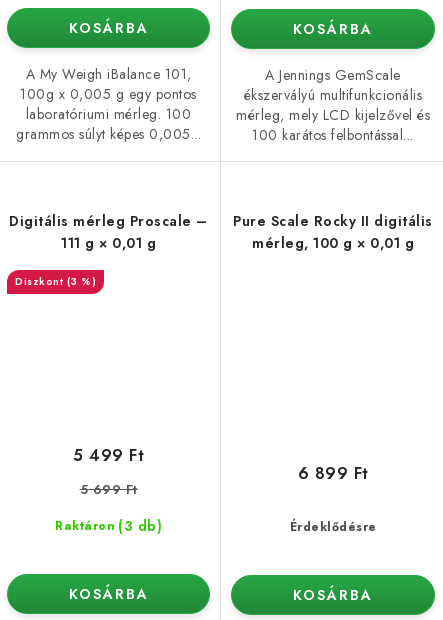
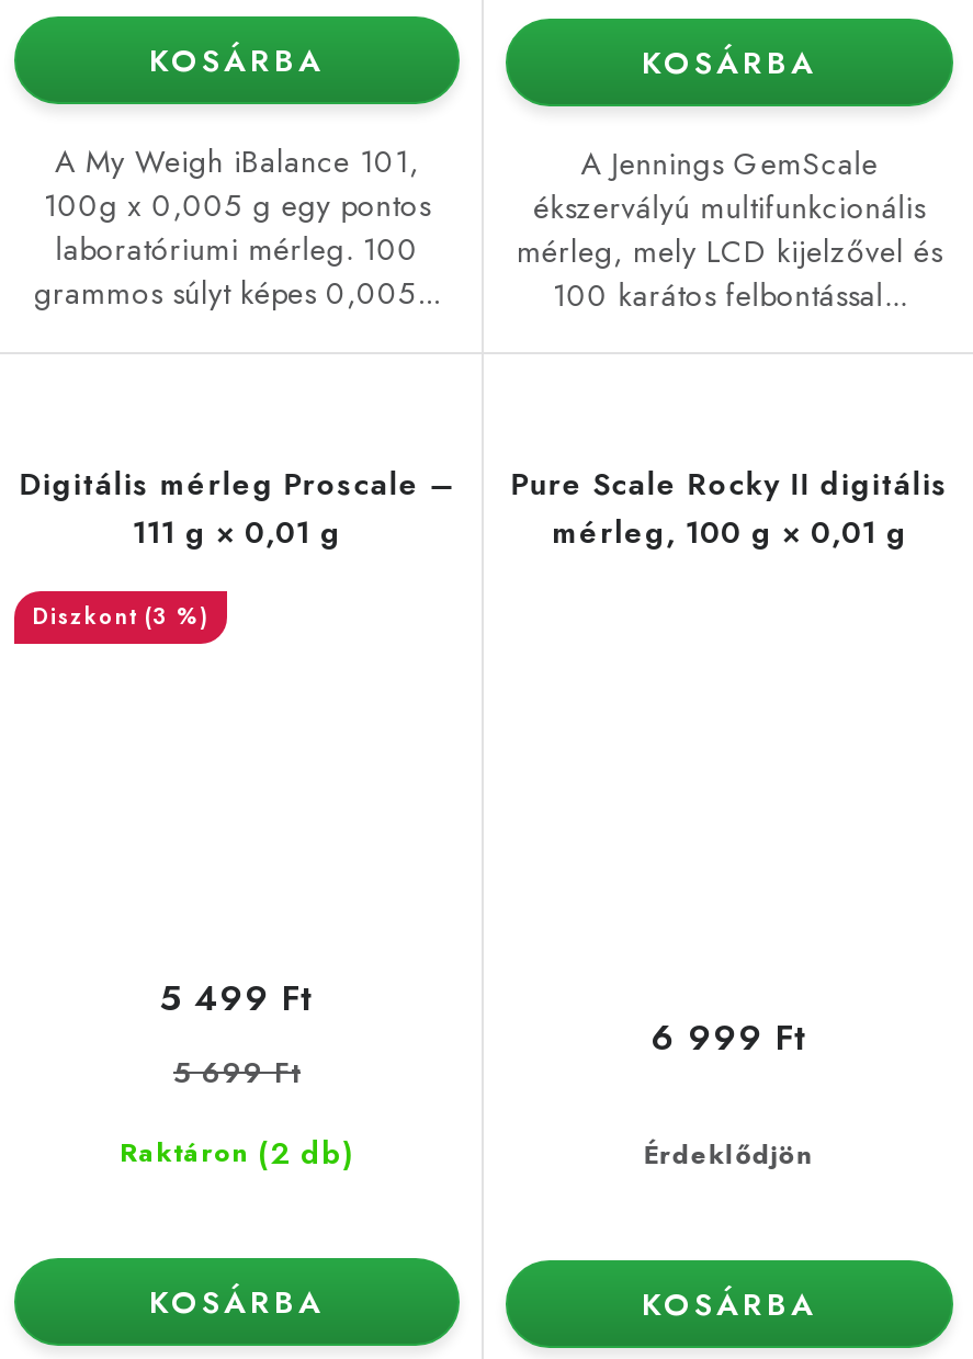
- 6 899 Ft
+ 6 999 Ft

- Raktáron (3 db)
+ Raktáron (2 db)

- Érdeklődésre
+ Érdeklődjön
